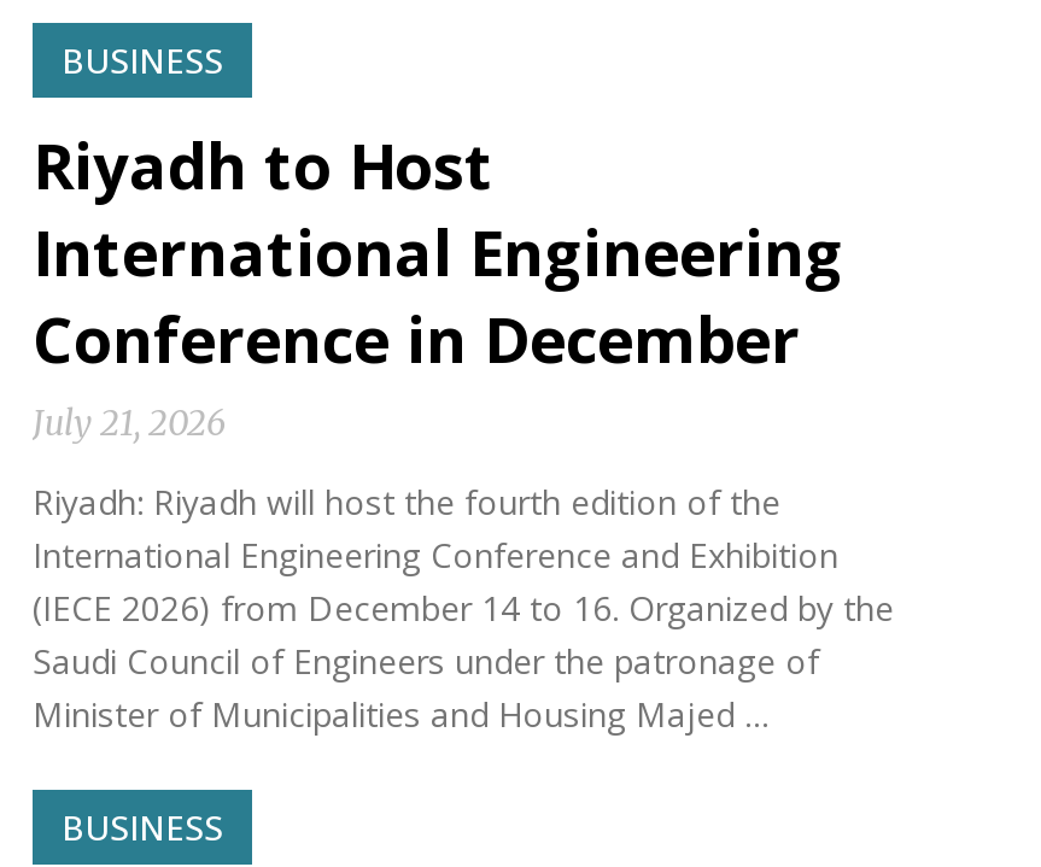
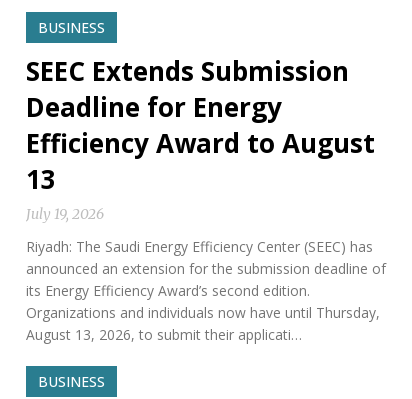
- Riyadh to Host
- International Engineering
- Conference in December
- July 21, 2026
+ SEEC Extends Submission
+ Deadline for Energy
+ Efficiency Award to August
+ 13
+ July 19, 2026

- Riyadh: Riyadh will host the fourth edition of the
- International Engineering Conference and Exhibition
- (IECE 2026) from December 14 to 16. Organized by the
- Saudi Council of Engineers under the patronage of
- Minister of Municipalities and Housing Majed …
+ Riyadh: The Saudi Energy Efficiency Center (SEEC) has
+ announced an extension for the submission deadline of
+ its Energy Efficiency Award’s second edition.
+ Organizations and individuals now have until Thursday,
+ August 13, 2026, to submit their applicati…
